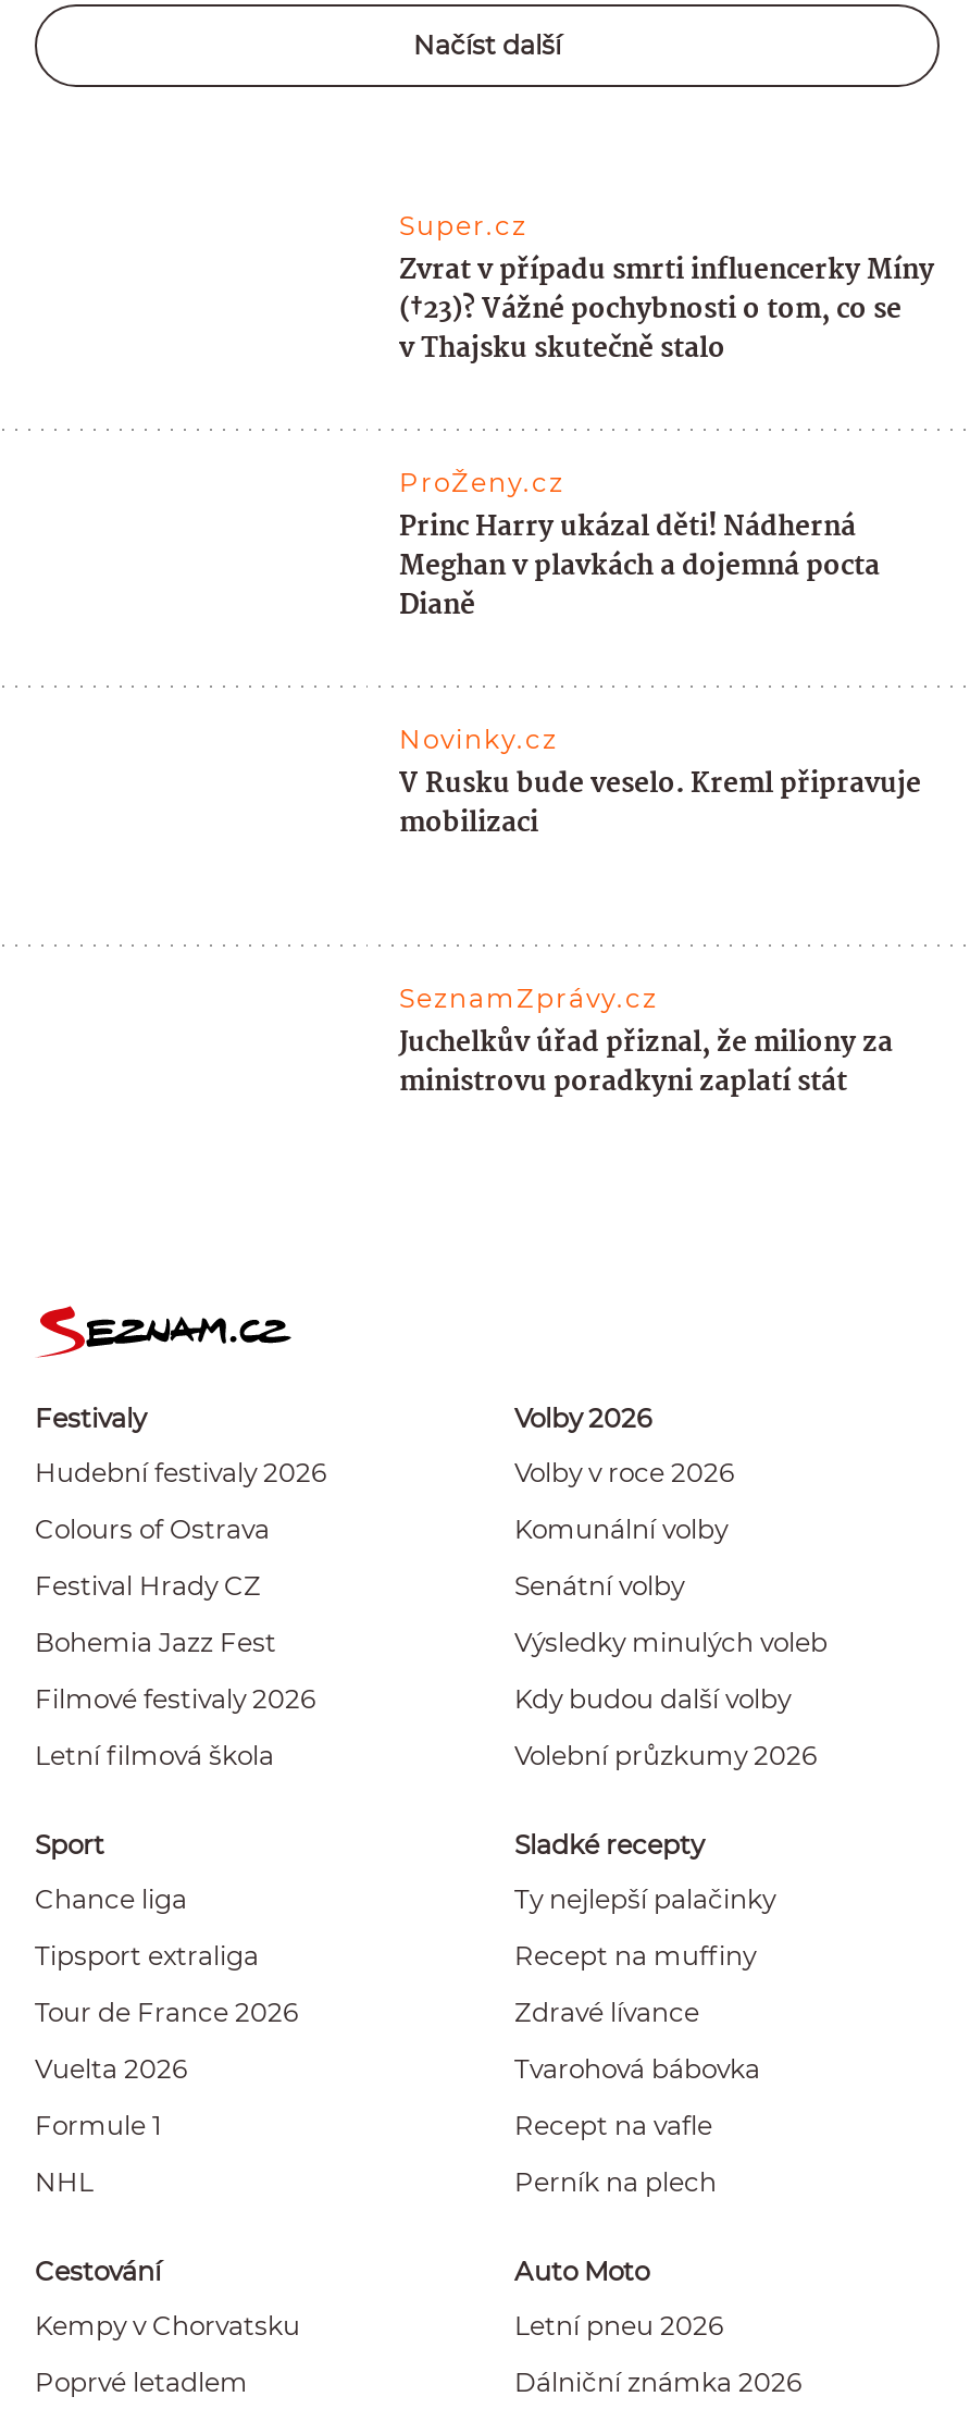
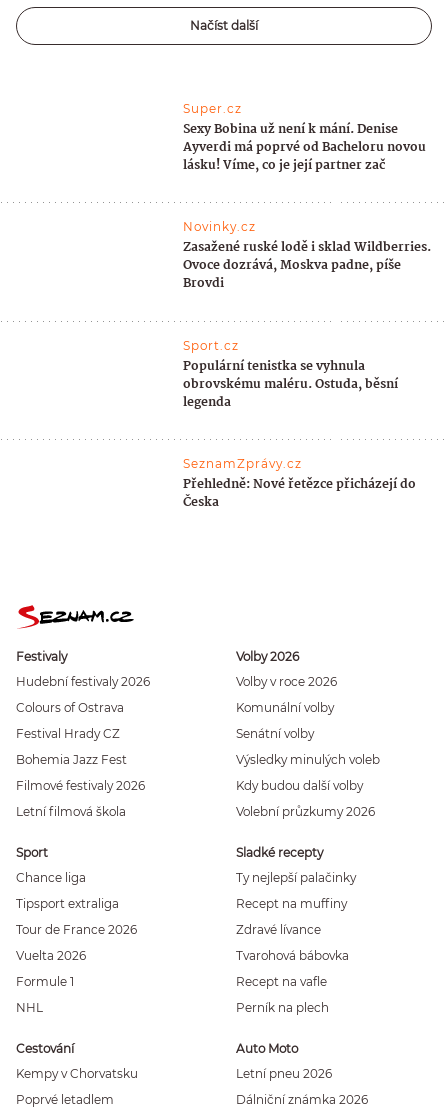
- Zvrat v případu smrti influencerky Míny
- (†23)? Vážné pochybnosti o tom, co se
- v Thajsku skutečně stalo
- ProŽeny.cz
- Princ Harry ukázal děti! Nádherná
- Meghan v plavkách a dojemná pocta
- Dianě
+ Sexy Bobina už není k mání. Denise
+ Ayverdi má poprvé od Bacheloru novou
+ lásku! Víme, co je její partner zač

moved up: Novinky.cz

- V Rusku bude veselo. Kreml připravuje
- mobilizaci
+ Zasažené ruské lodě i sklad Wildberries.
+ Ovoce dozrává, Moskva padne, píše
+ Brovdi
+ Sport.cz
+ Populární tenistka se vyhnula
+ obrovskému maléru. Ostuda, běsní
+ legenda

- Juchelkův úřad přiznal, že miliony za
- ministrovu poradkyni zaplatí stát
+ Přehledně: Nové řetězce přicházejí do
+ Česka
